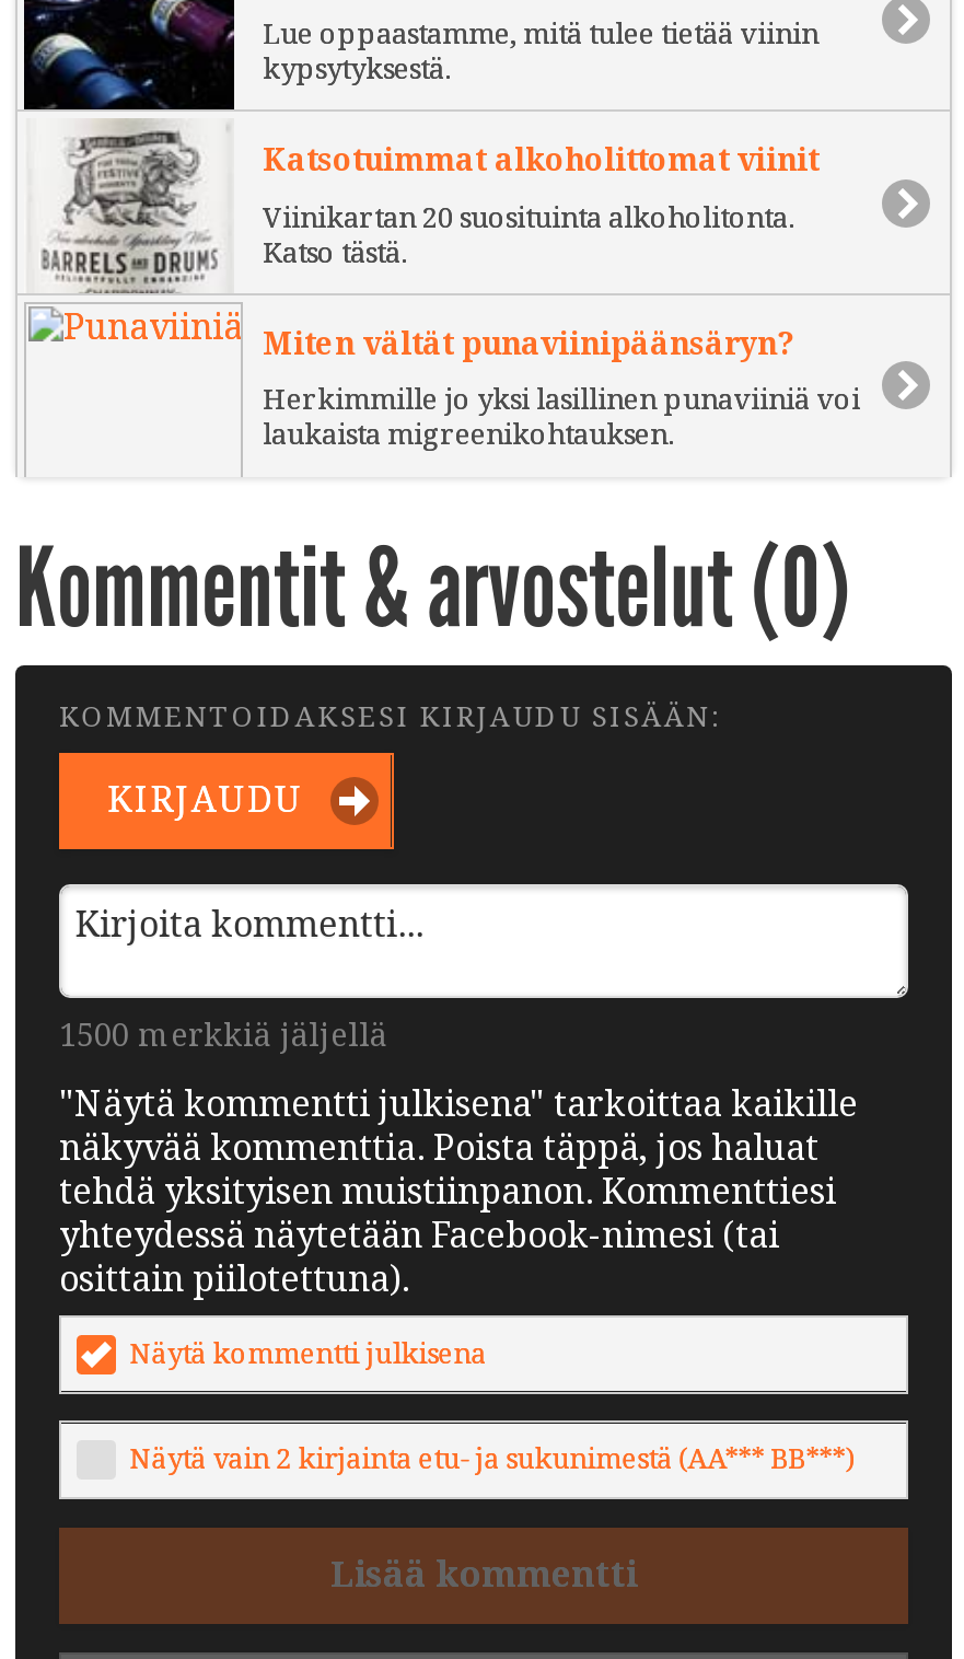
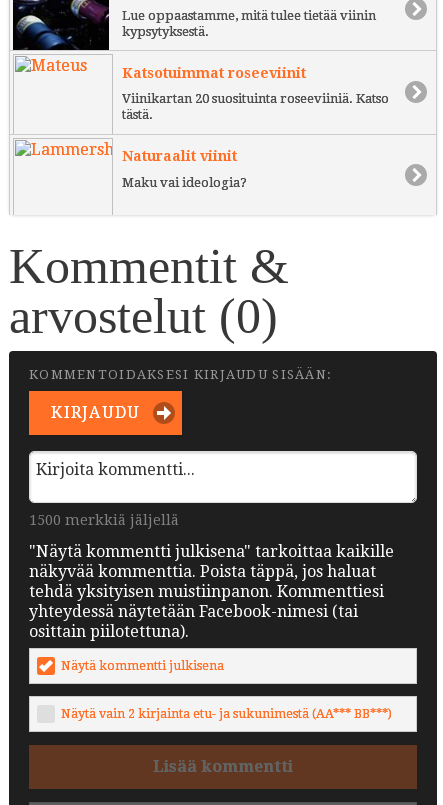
- [image]
- Katsotuimmat alkoholittomat viinit
+ [image]
+ Katsotuimmat roseeviinit

- Viinikartan 20 suosituinta alkoholitonta.
- Katso tästä.
+ Viinikartan 20 suosituinta roseeviiniä. Katso
+ tästä.

- Miten vältät punaviinipäänsäryn?
+ Naturaalit viinit

- Herkimmille jo yksi lasillinen punaviiniä voi
- laukaista migreenikohtauksen.
+ Maku vai ideologia?
